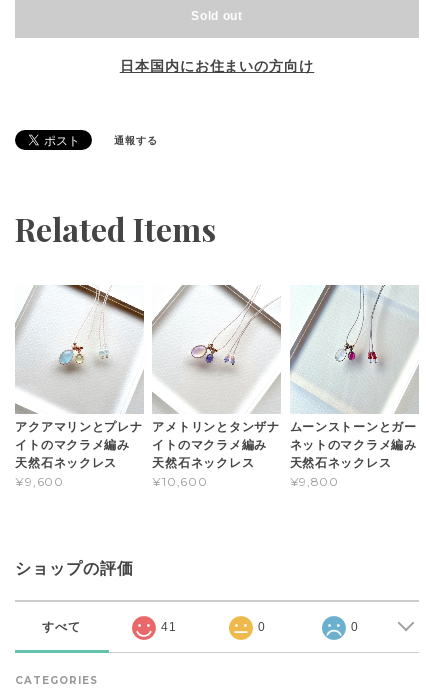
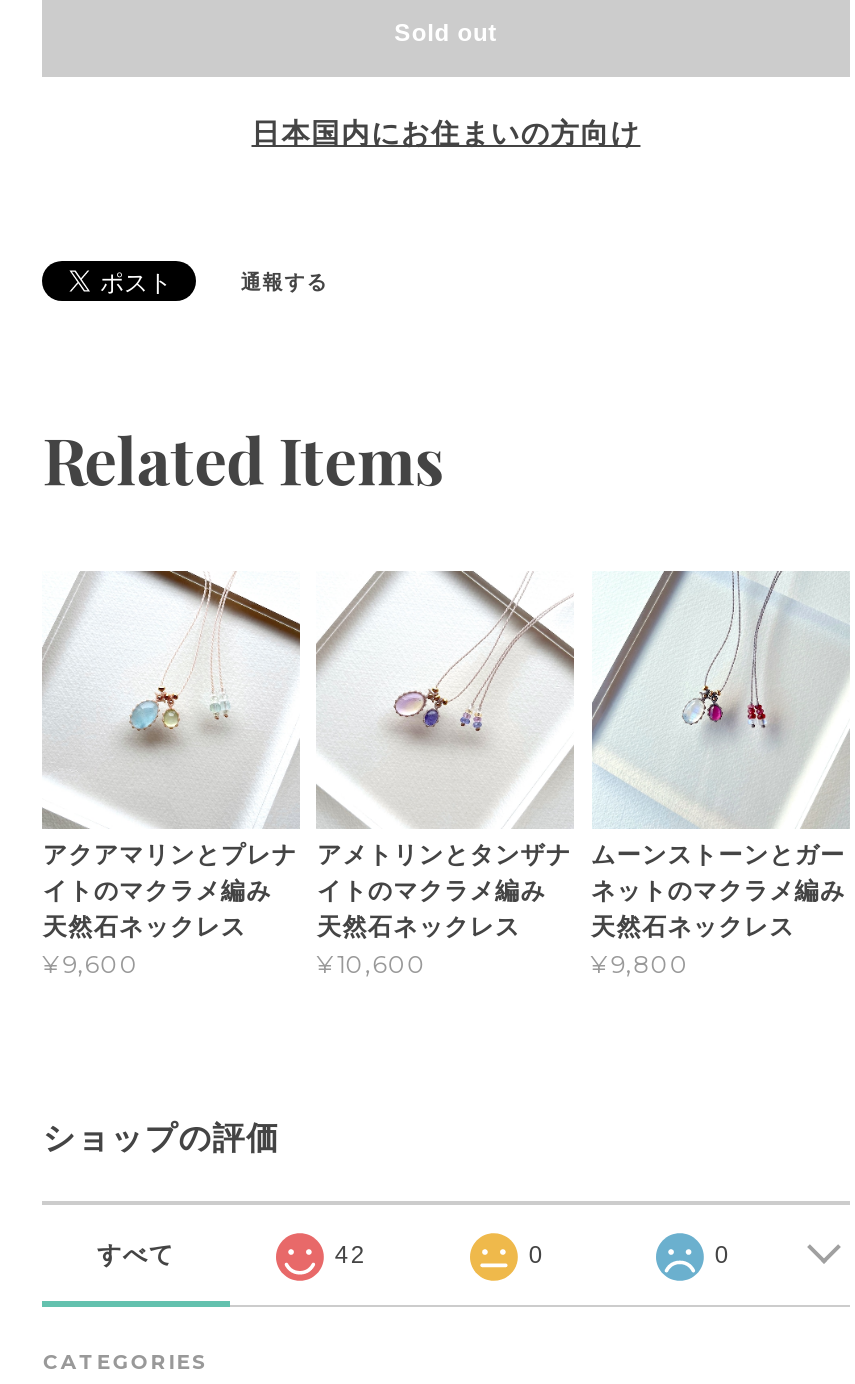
- 41
+ 42
